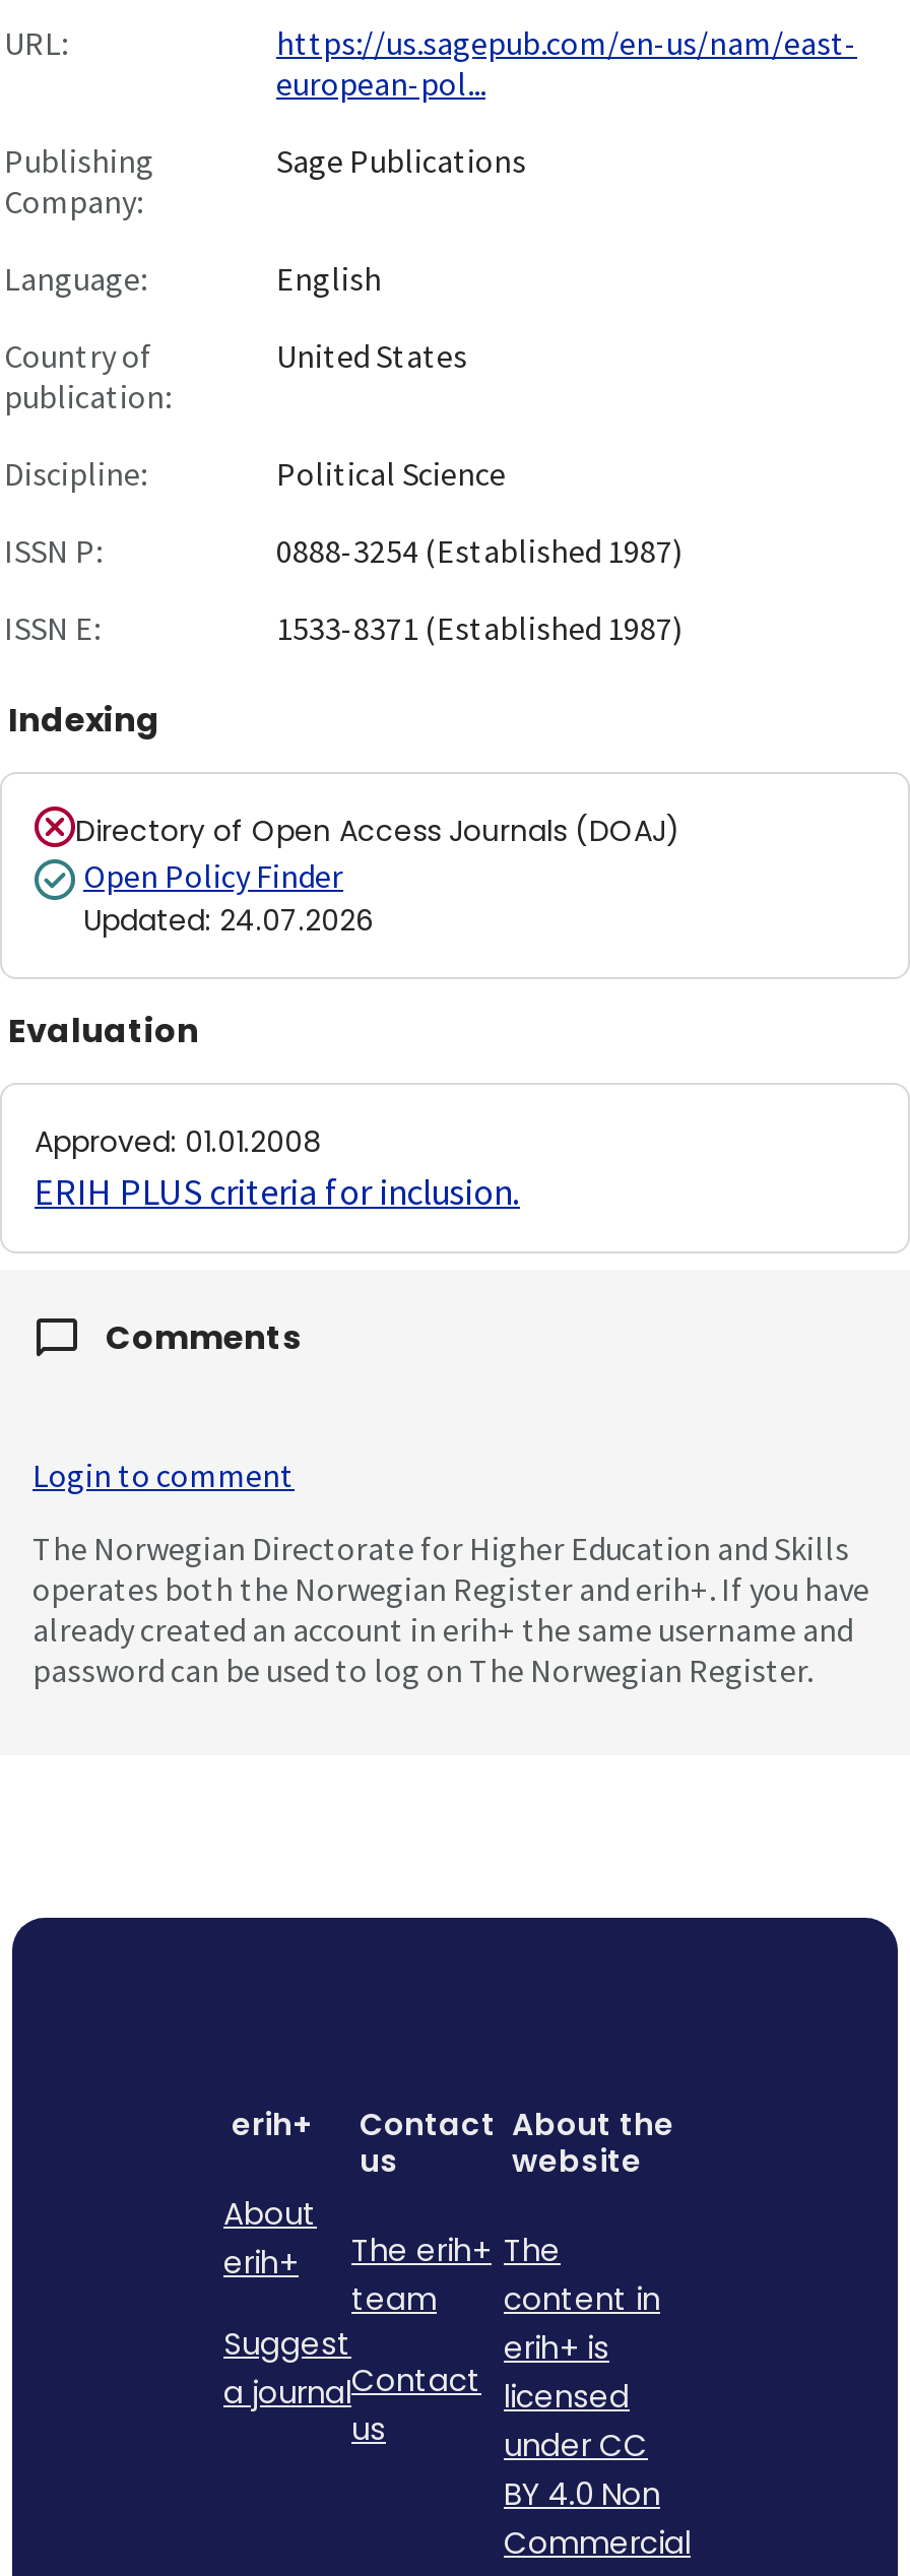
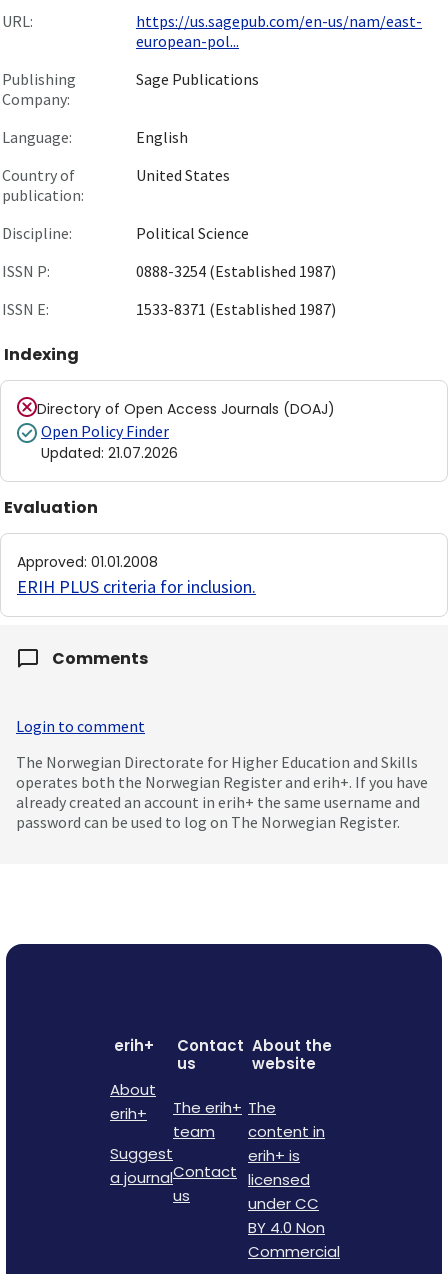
- Updated: 24.07.2026
+ Updated: 21.07.2026
